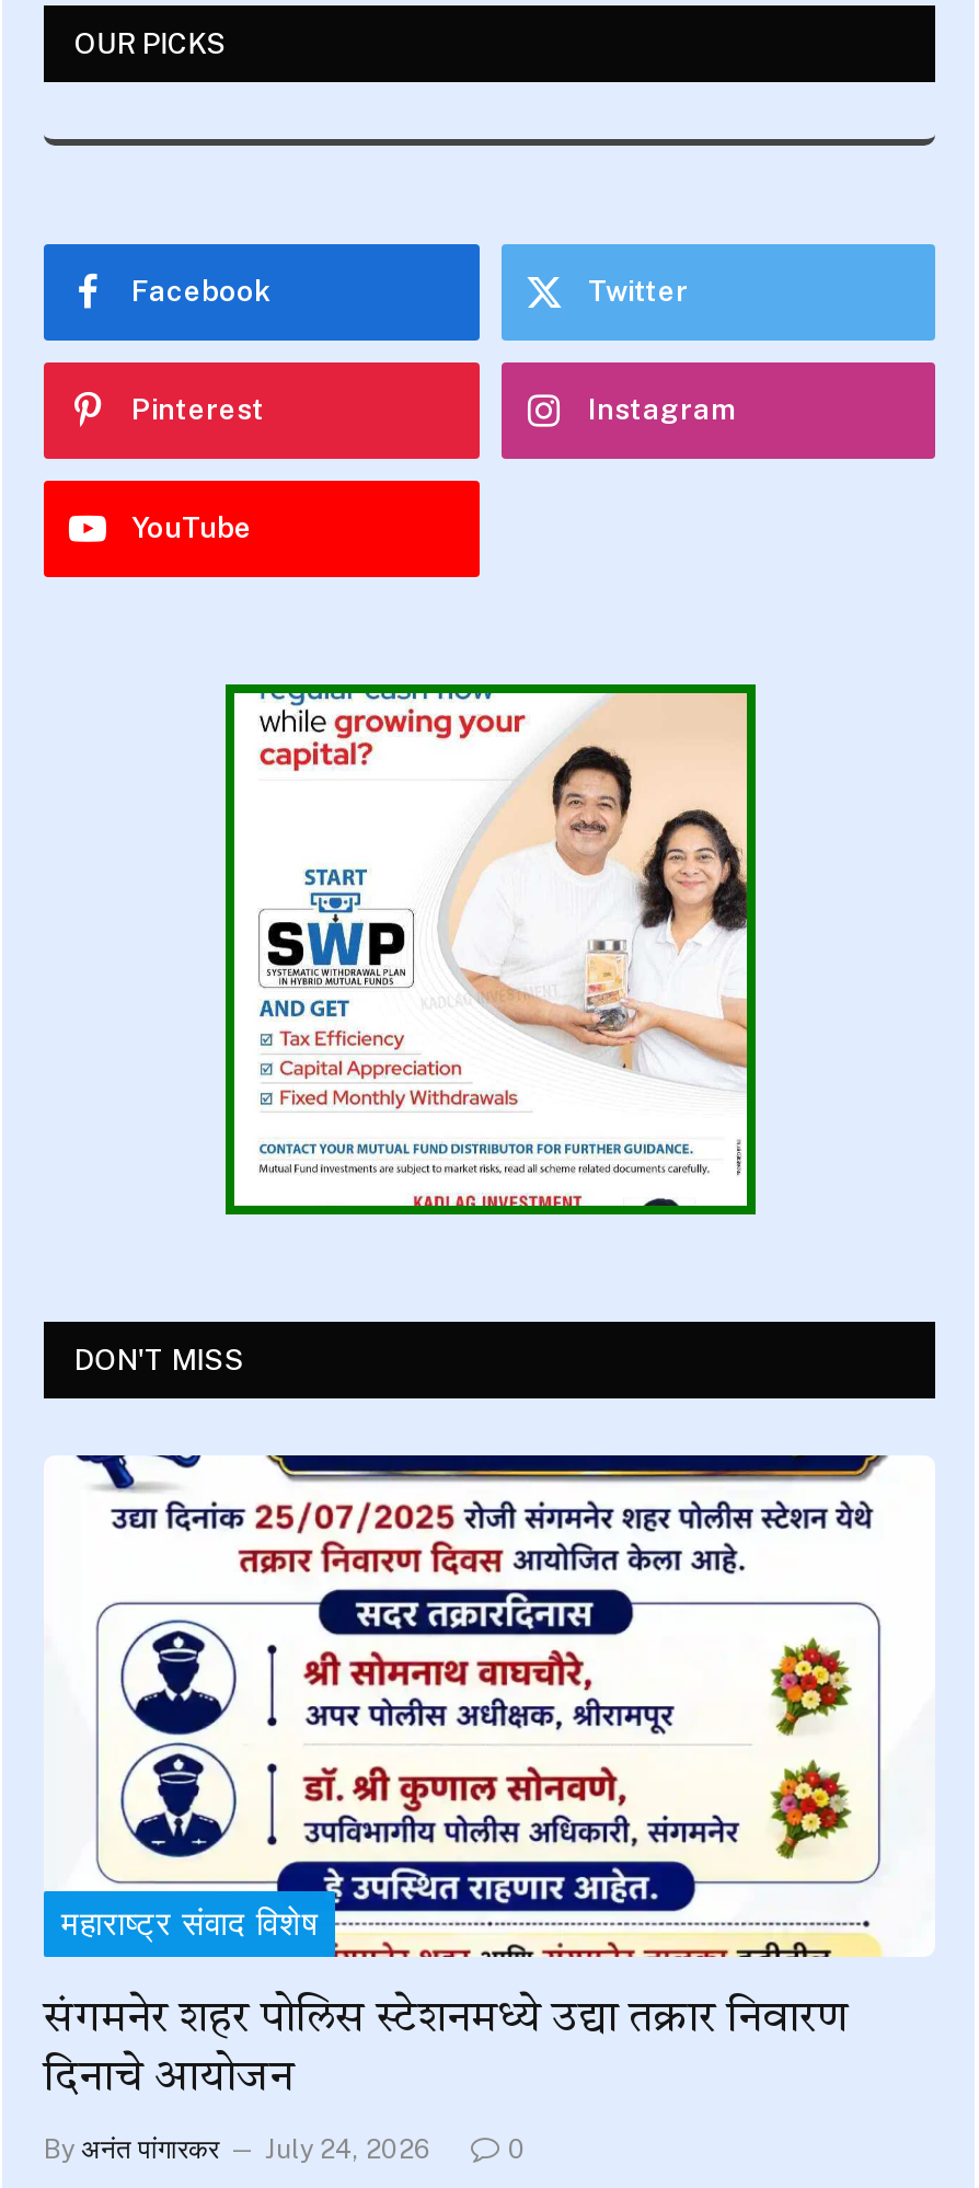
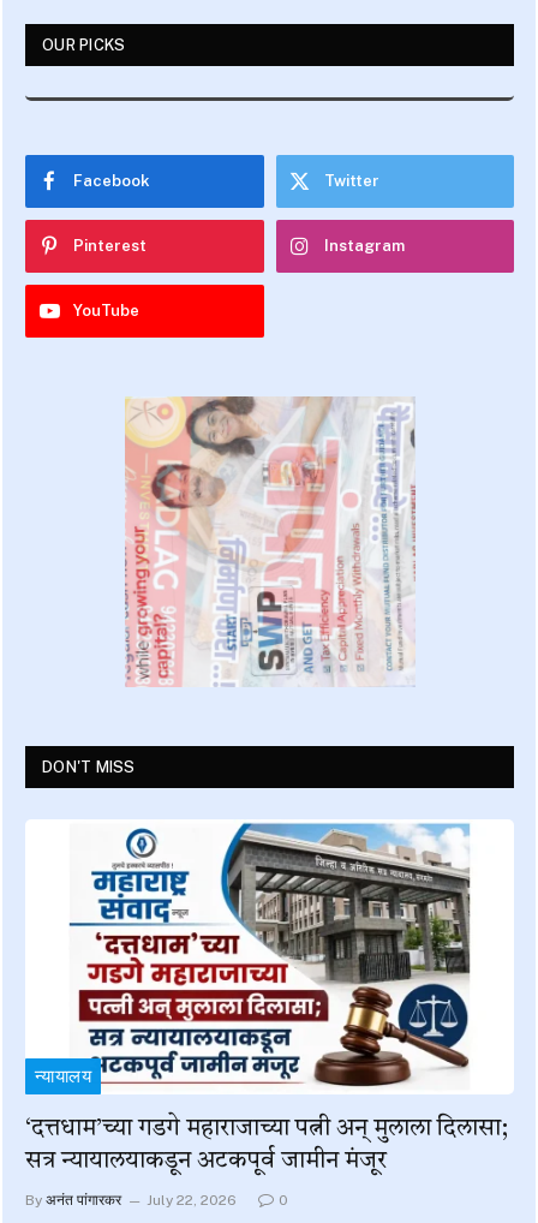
- [image]
+ [image]

- [image]
- महाराष्ट्र संवाद विशेष
+ [image]
+ न्यायालय

- संगमनेर शहर पोलिस स्टेशनमध्ये उद्या तक्रार निवारण
- दिनाचे आयोजन
+ ‘दत्तधाम’च्या गडगे महाराजाच्या पत्नी अन् मुलाला दिलासा;
+ सत्र न्यायालयाकडून अटकपूर्व जामीन मंजूर

- By अनंत पांगारकर July 24, 2026
+ By अनंत पांगारकर July 22, 2026
